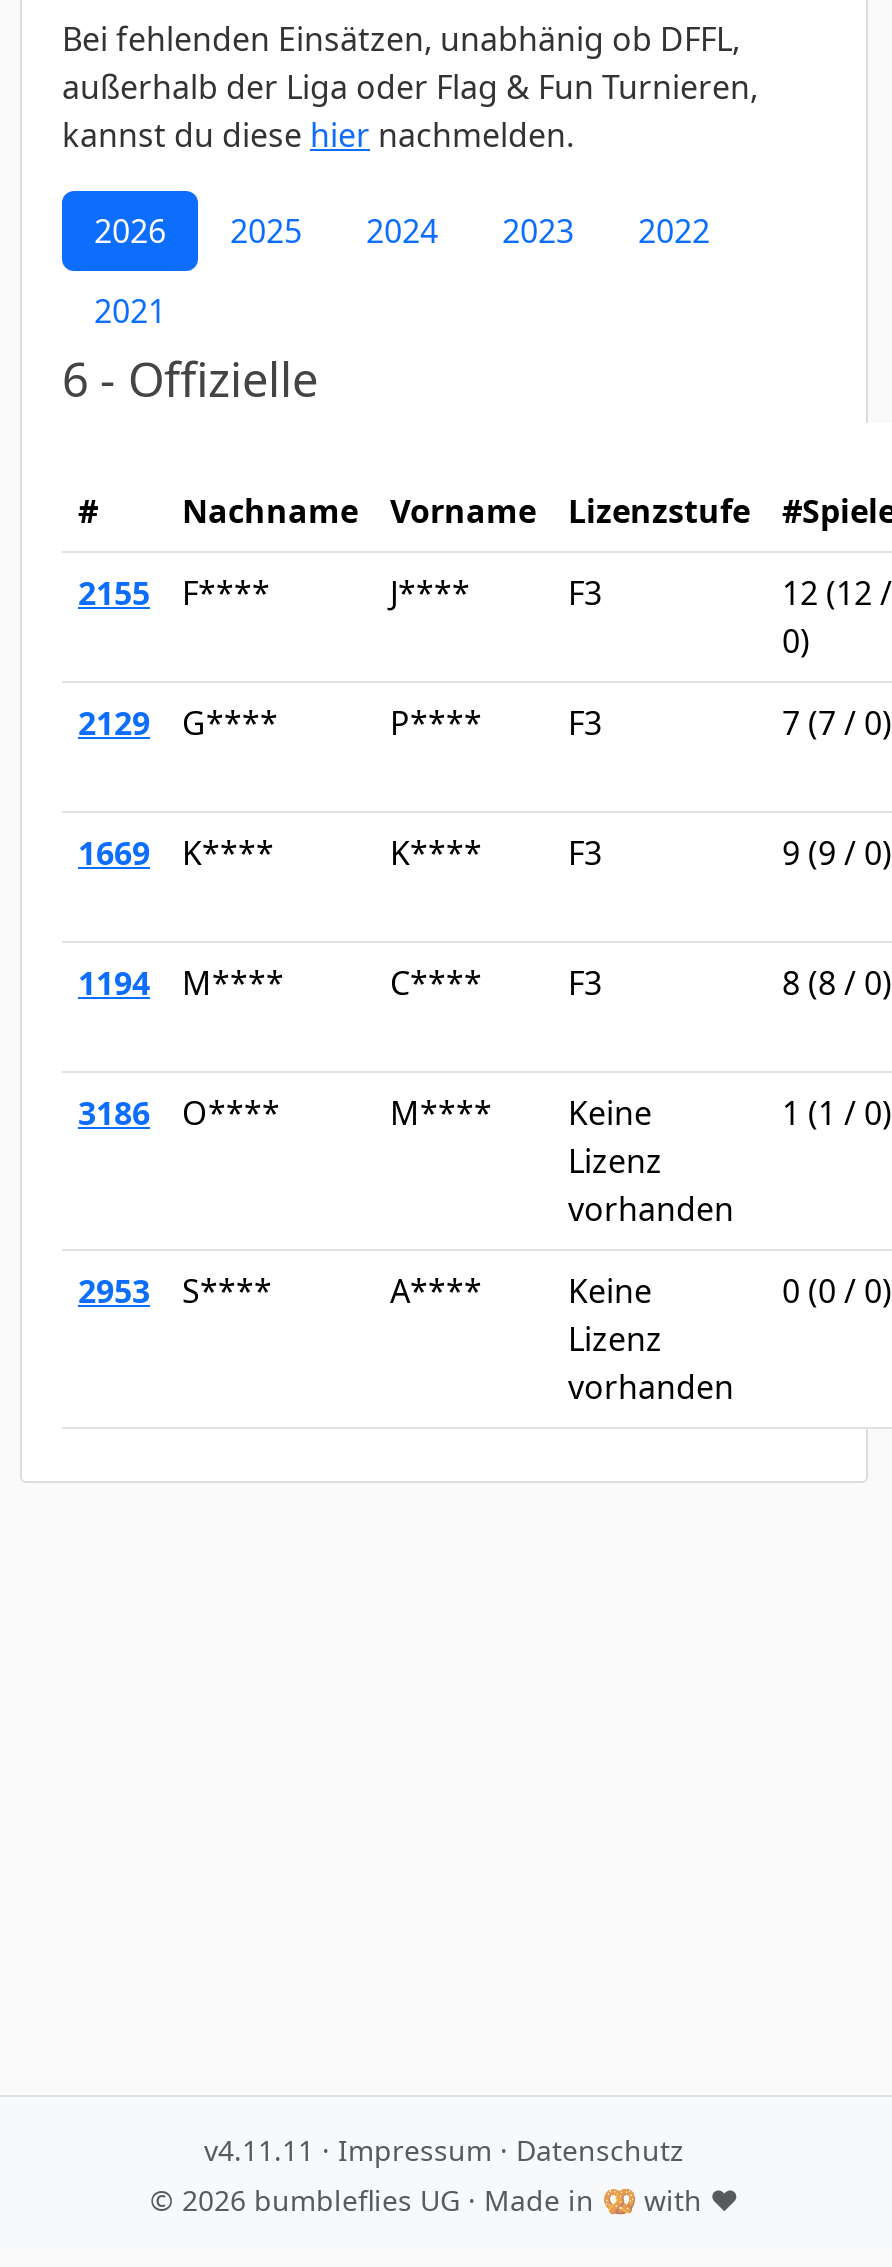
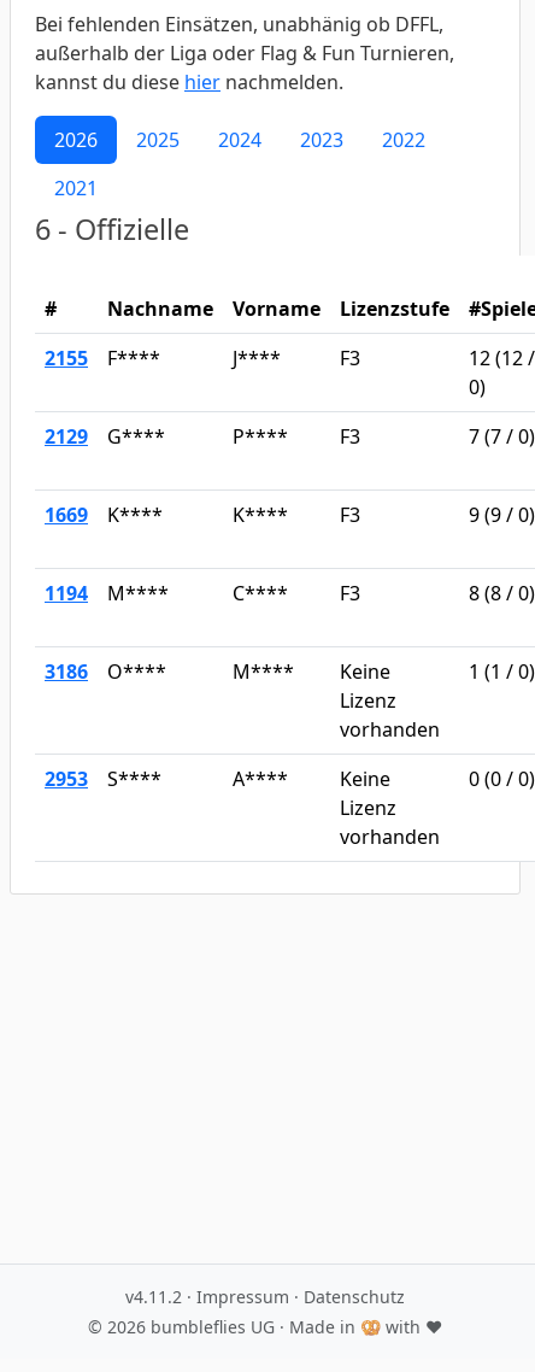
- v4.11.11 · Impressum · Datenschutz
+ v4.11.2 · Impressum · Datenschutz
